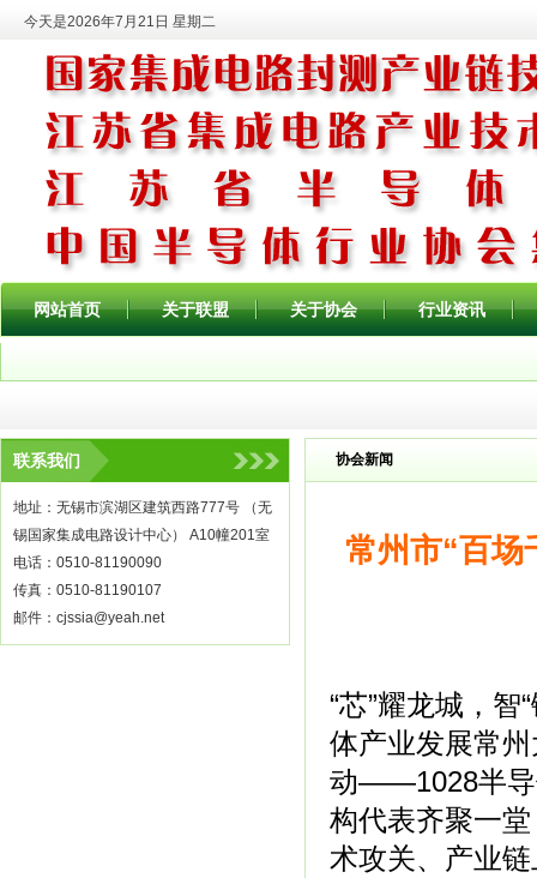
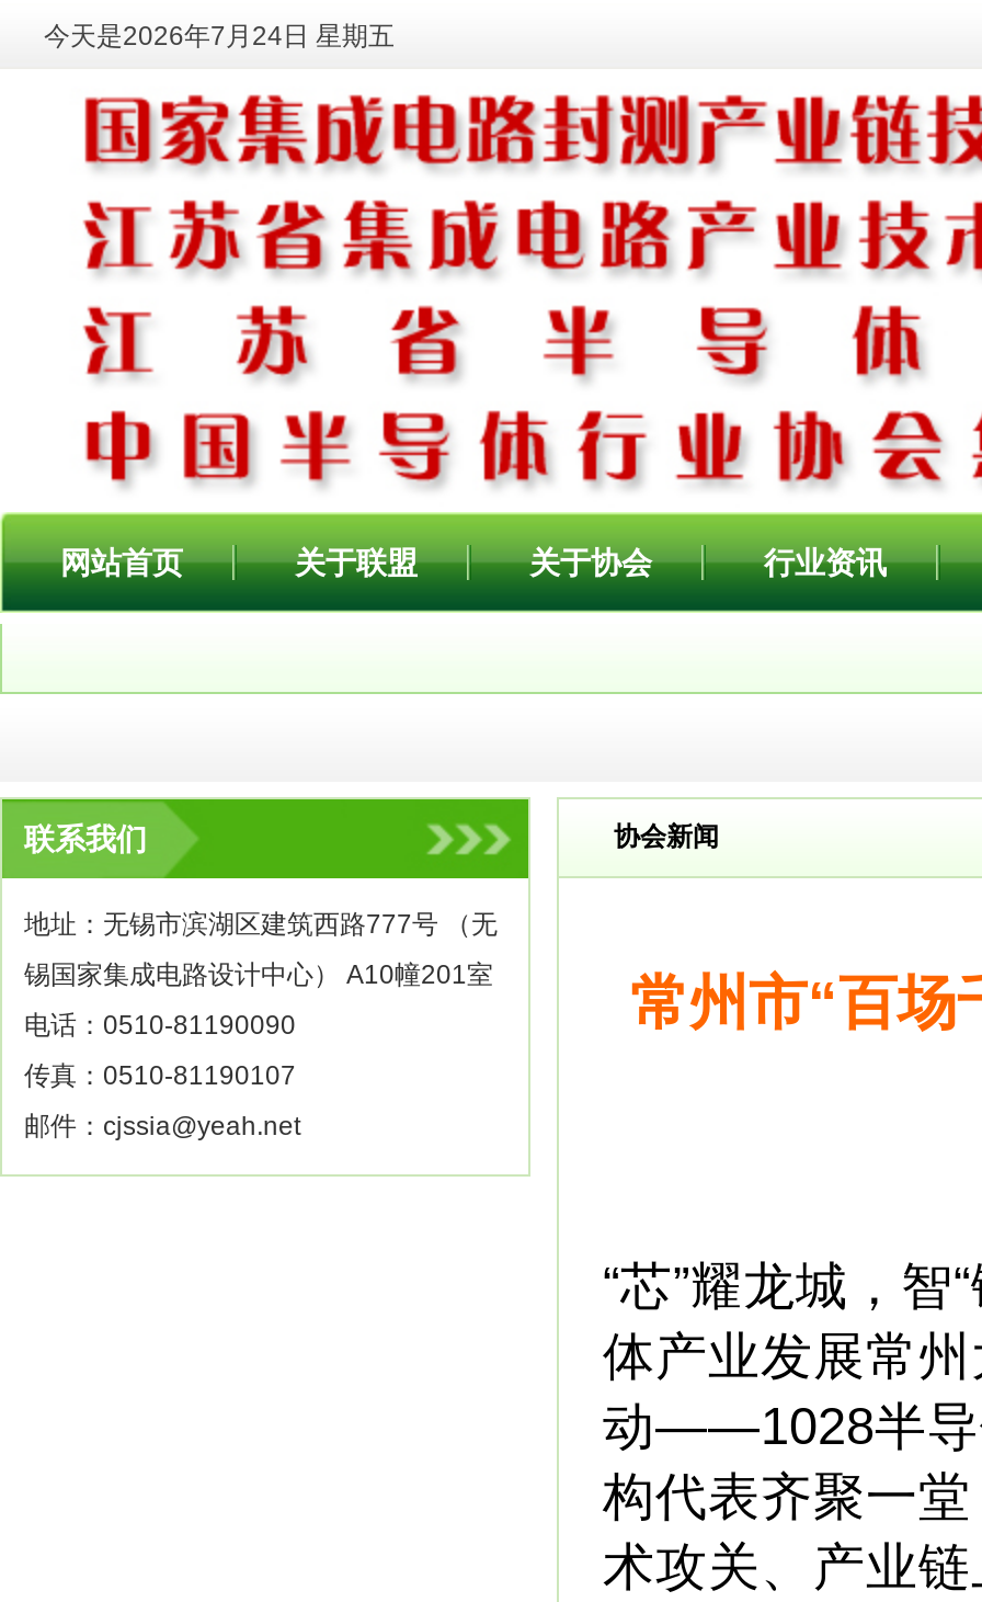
- 今天是2026年7月21日 星期二
+ 今天是2026年7月24日 星期五
